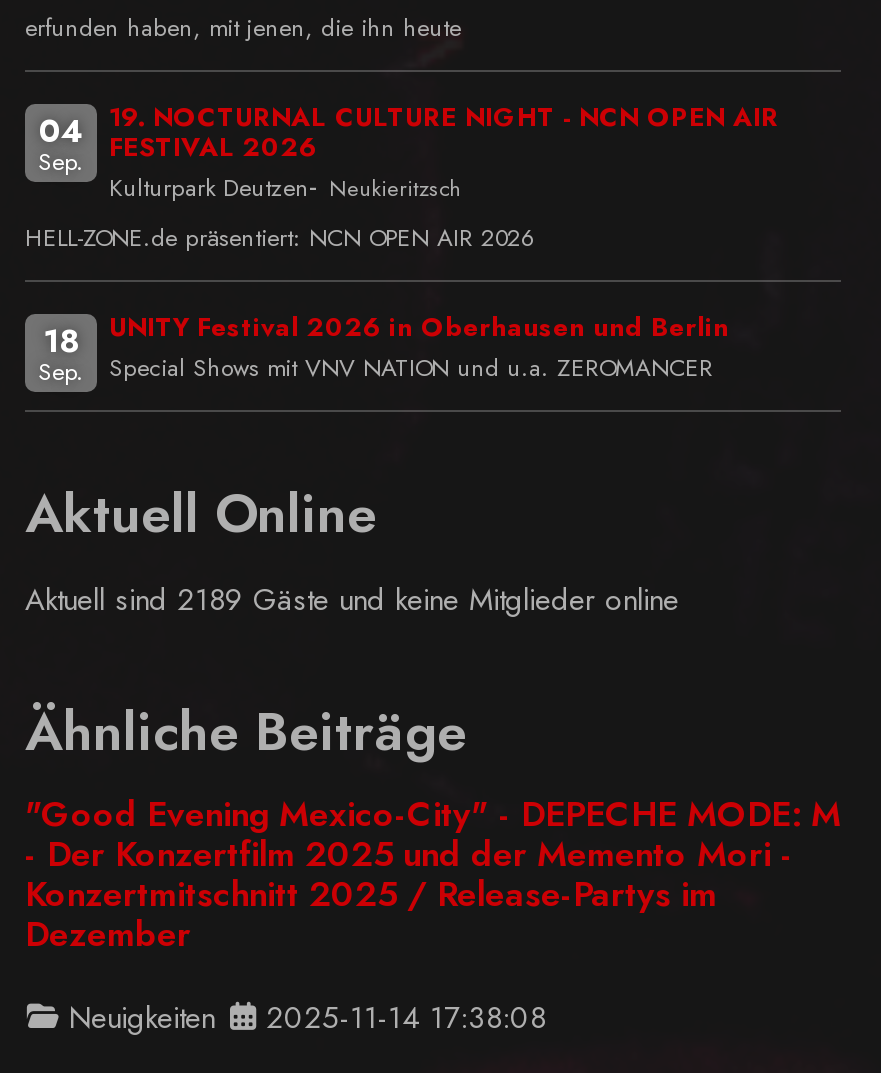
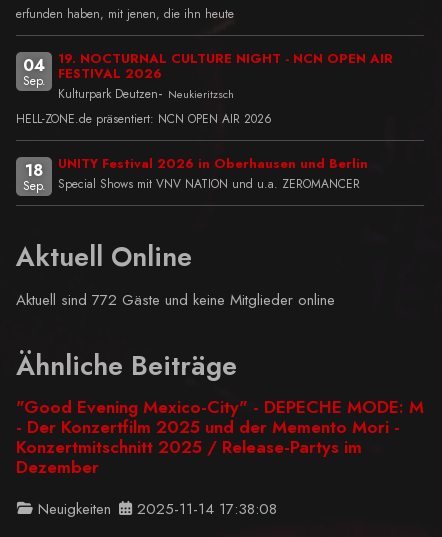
- Aktuell sind 2189 Gäste und keine Mitglieder online
+ Aktuell sind 772 Gäste und keine Mitglieder online
